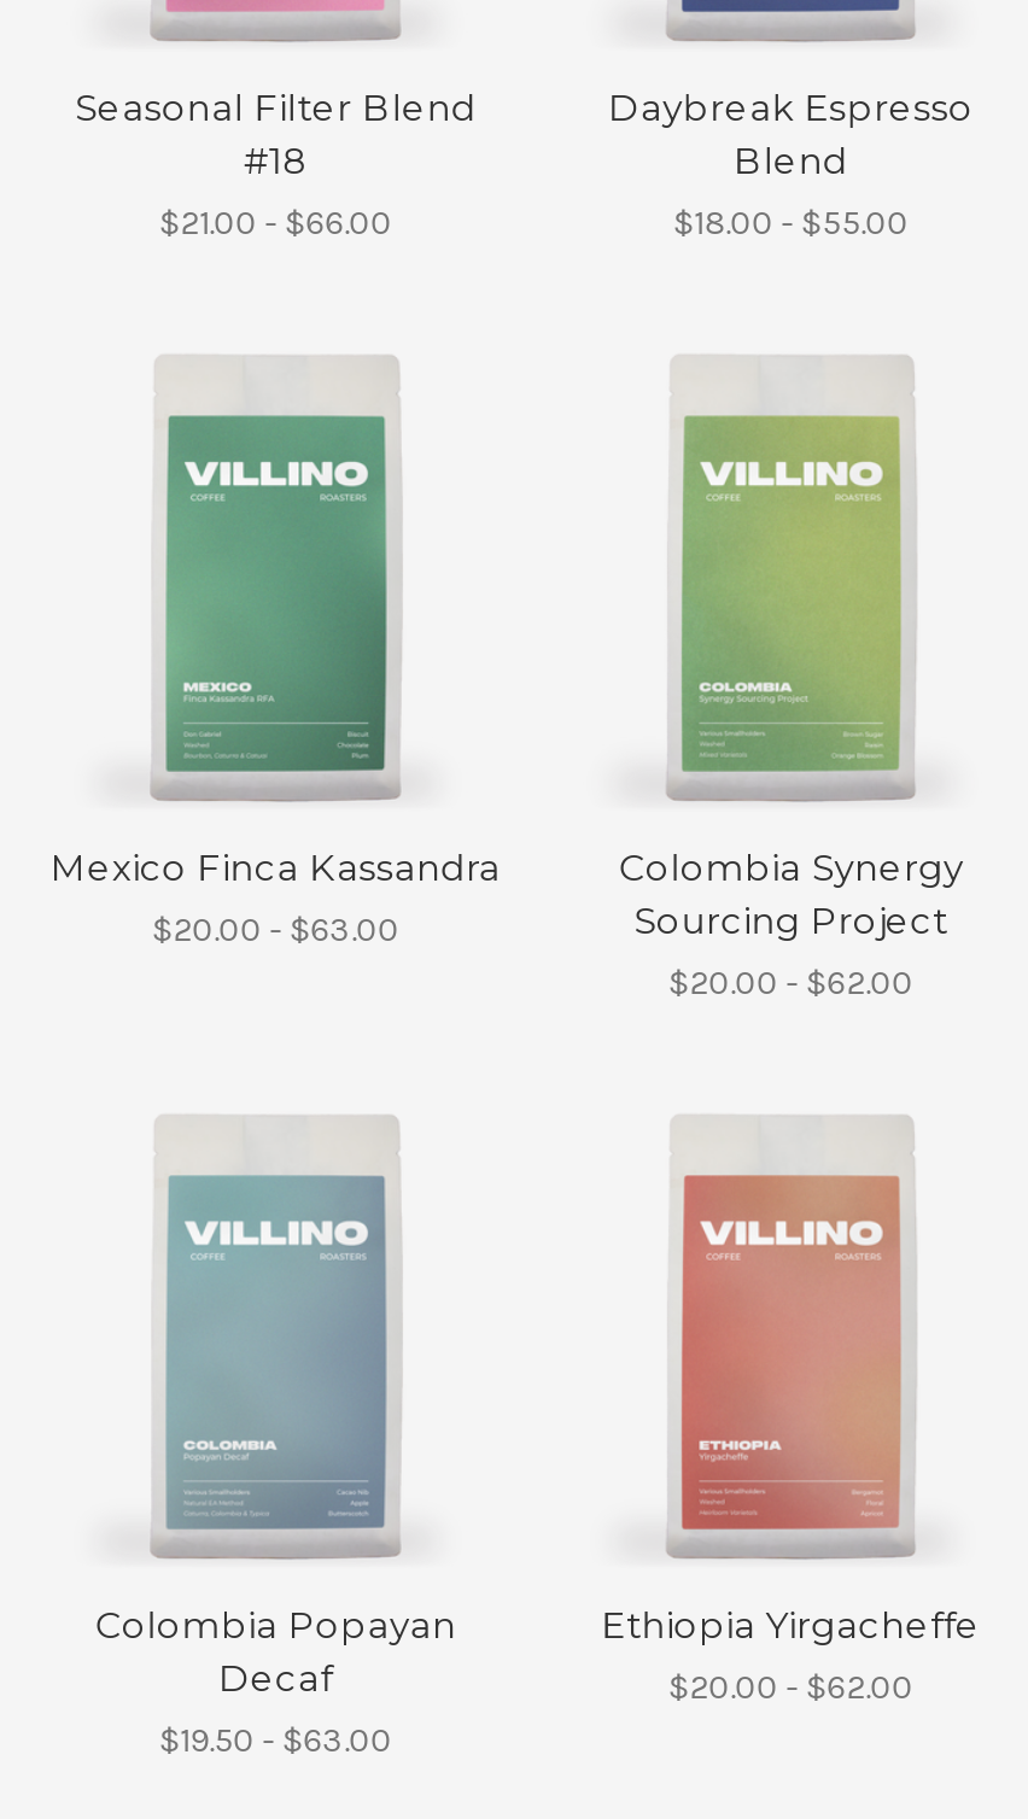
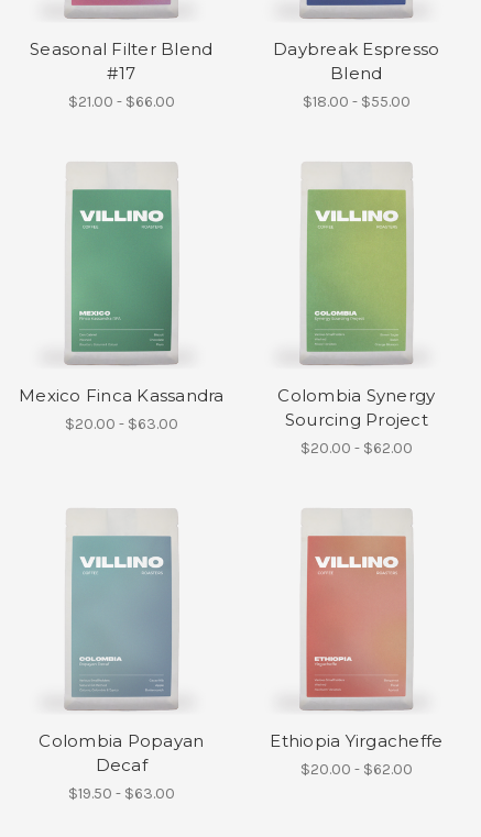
- #18
+ #17
